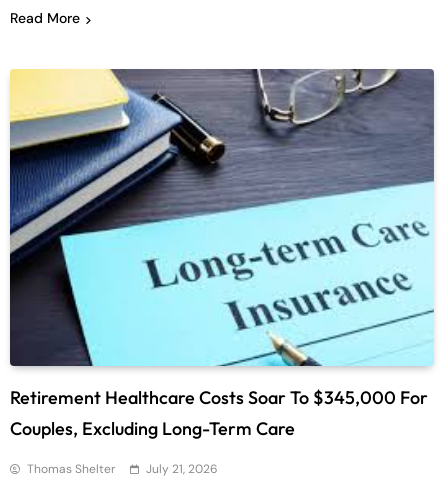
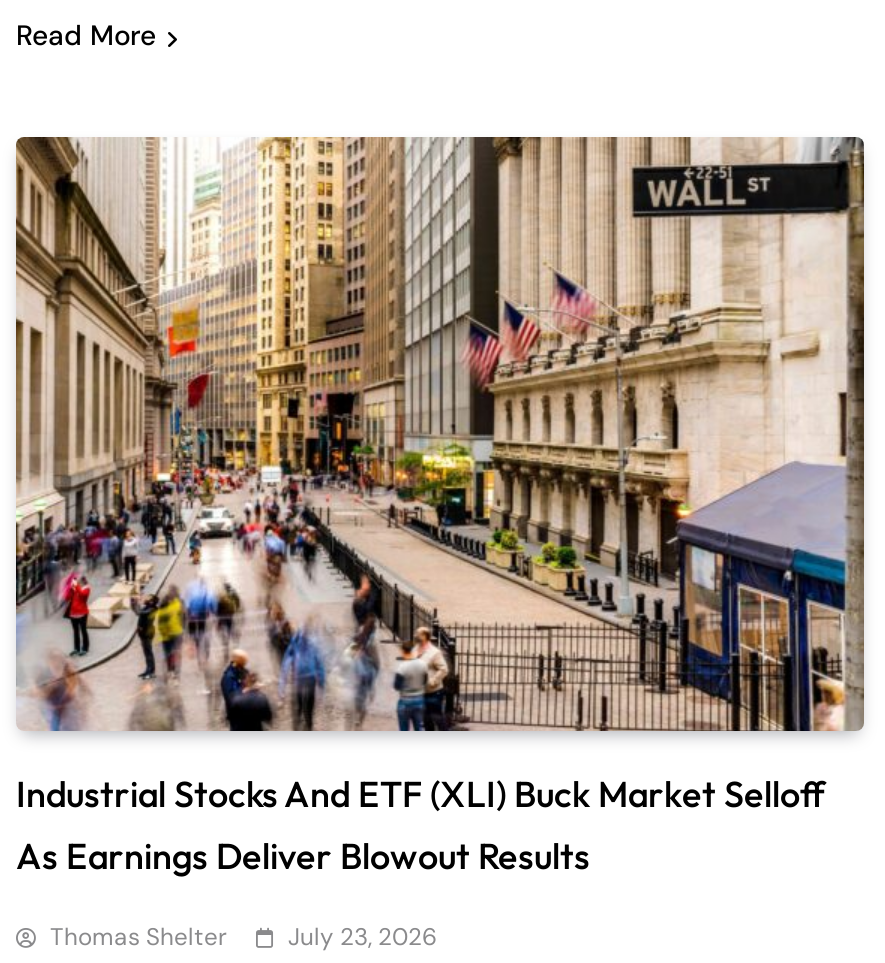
- [image]
- Retirement Healthcare Costs Soar To $345,000 For
- Couples, Excluding Long-Term Care
+ [image]
+ Industrial Stocks And ETF (XLI) Buck Market Selloff
+ As Earnings Deliver Blowout Results

- Thomas Shelter July 21, 2026
+ Thomas Shelter July 23, 2026
